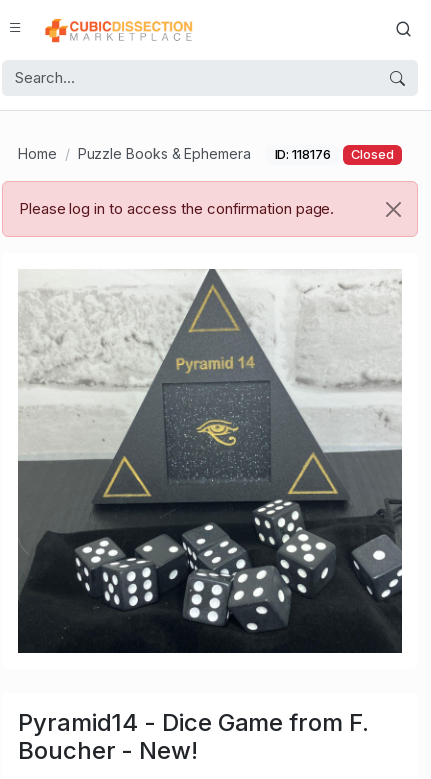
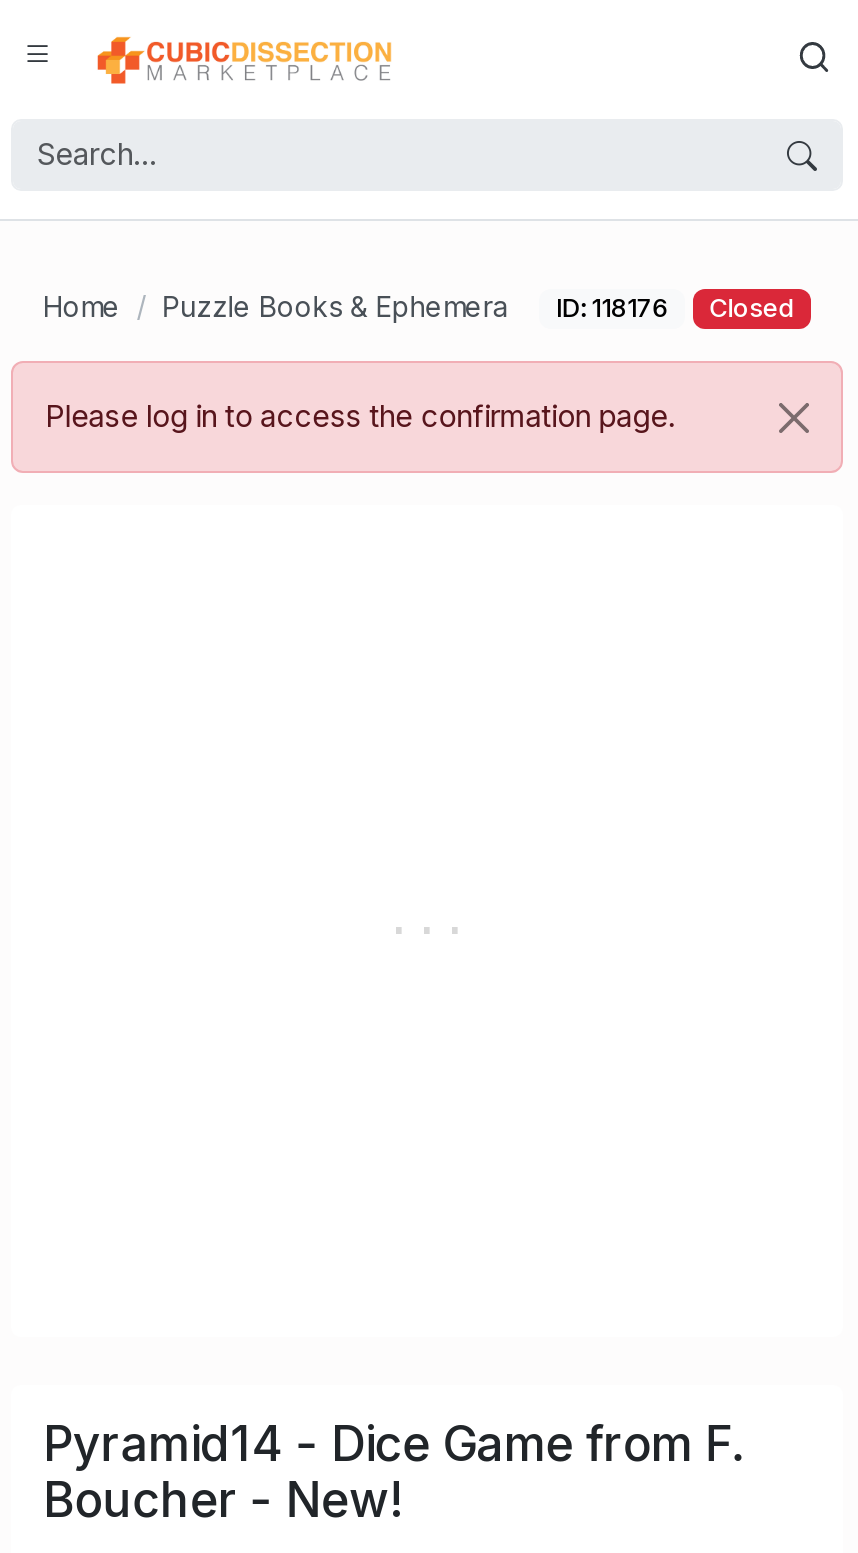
- [image]
